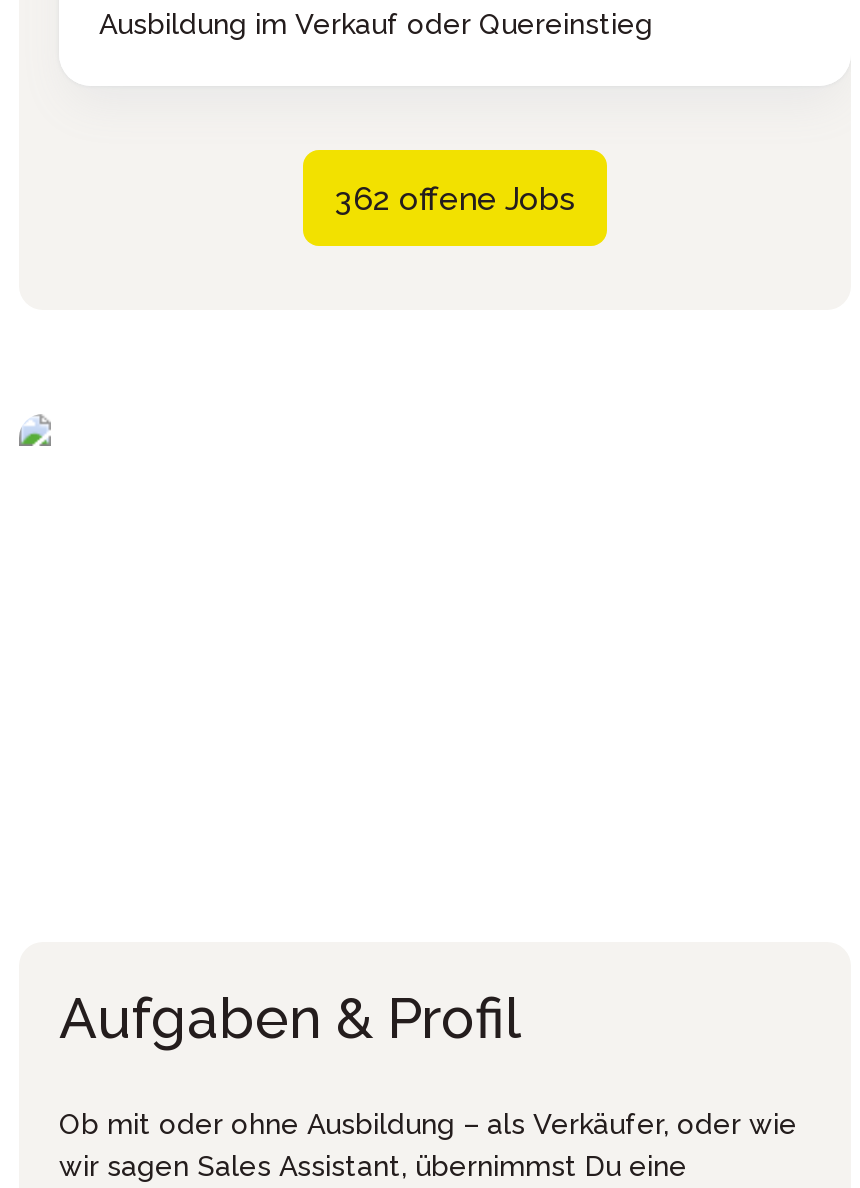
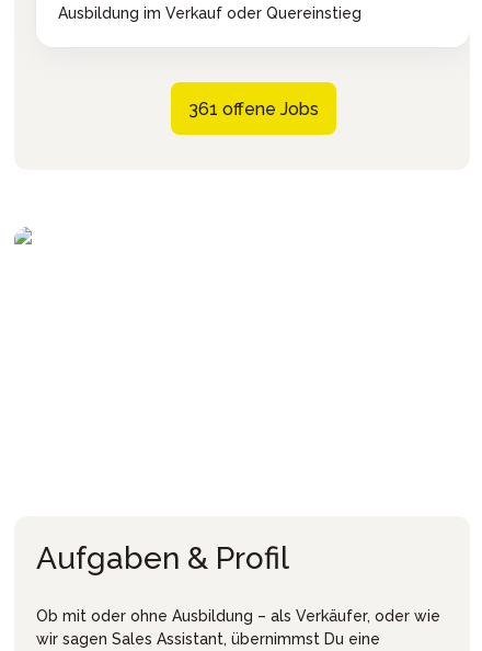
- 362 offene Jobs
+ 361 offene Jobs
